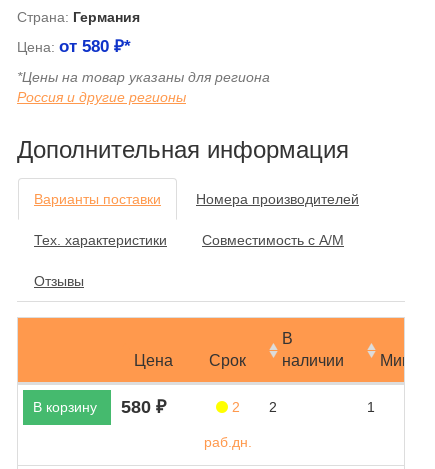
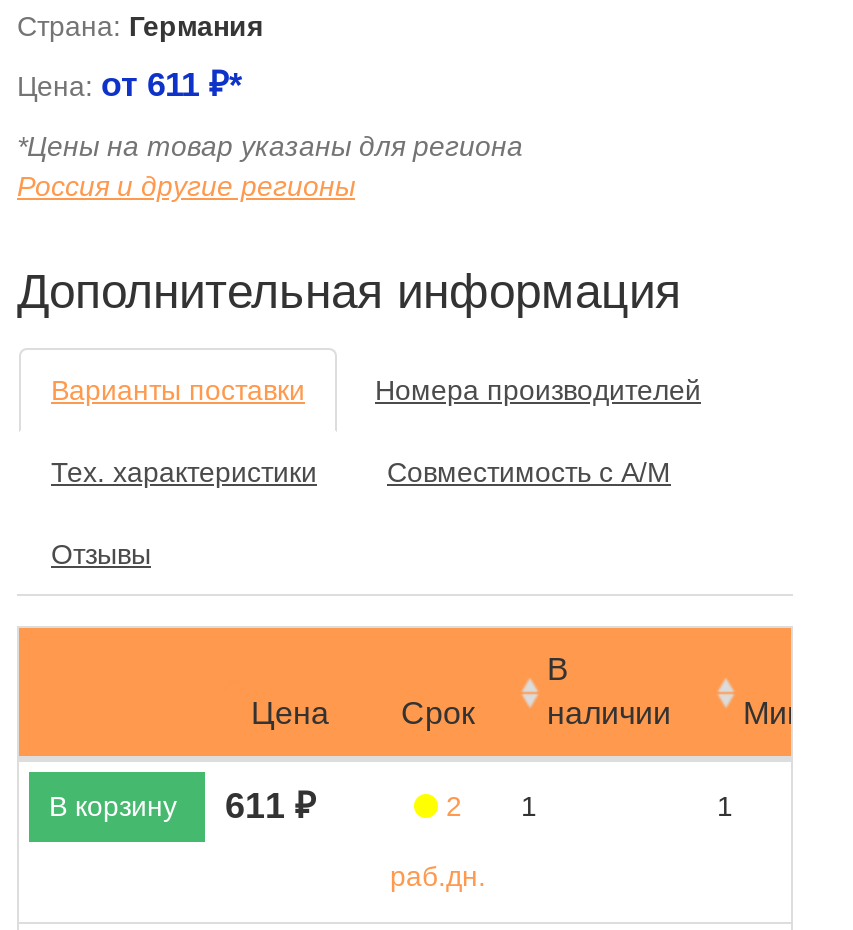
- Цена: от 580 ₽*
+ Цена: от 611 ₽*

- В корзину 580 ₽
+ В корзину 611 ₽

- 2 2
+ 2 1
